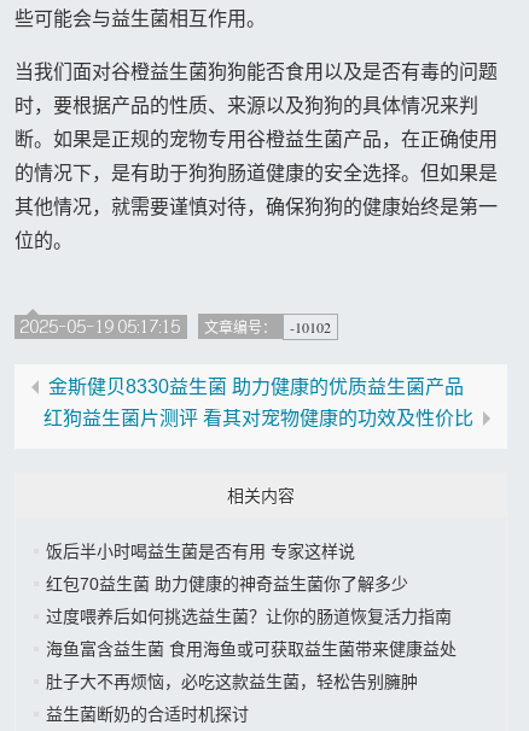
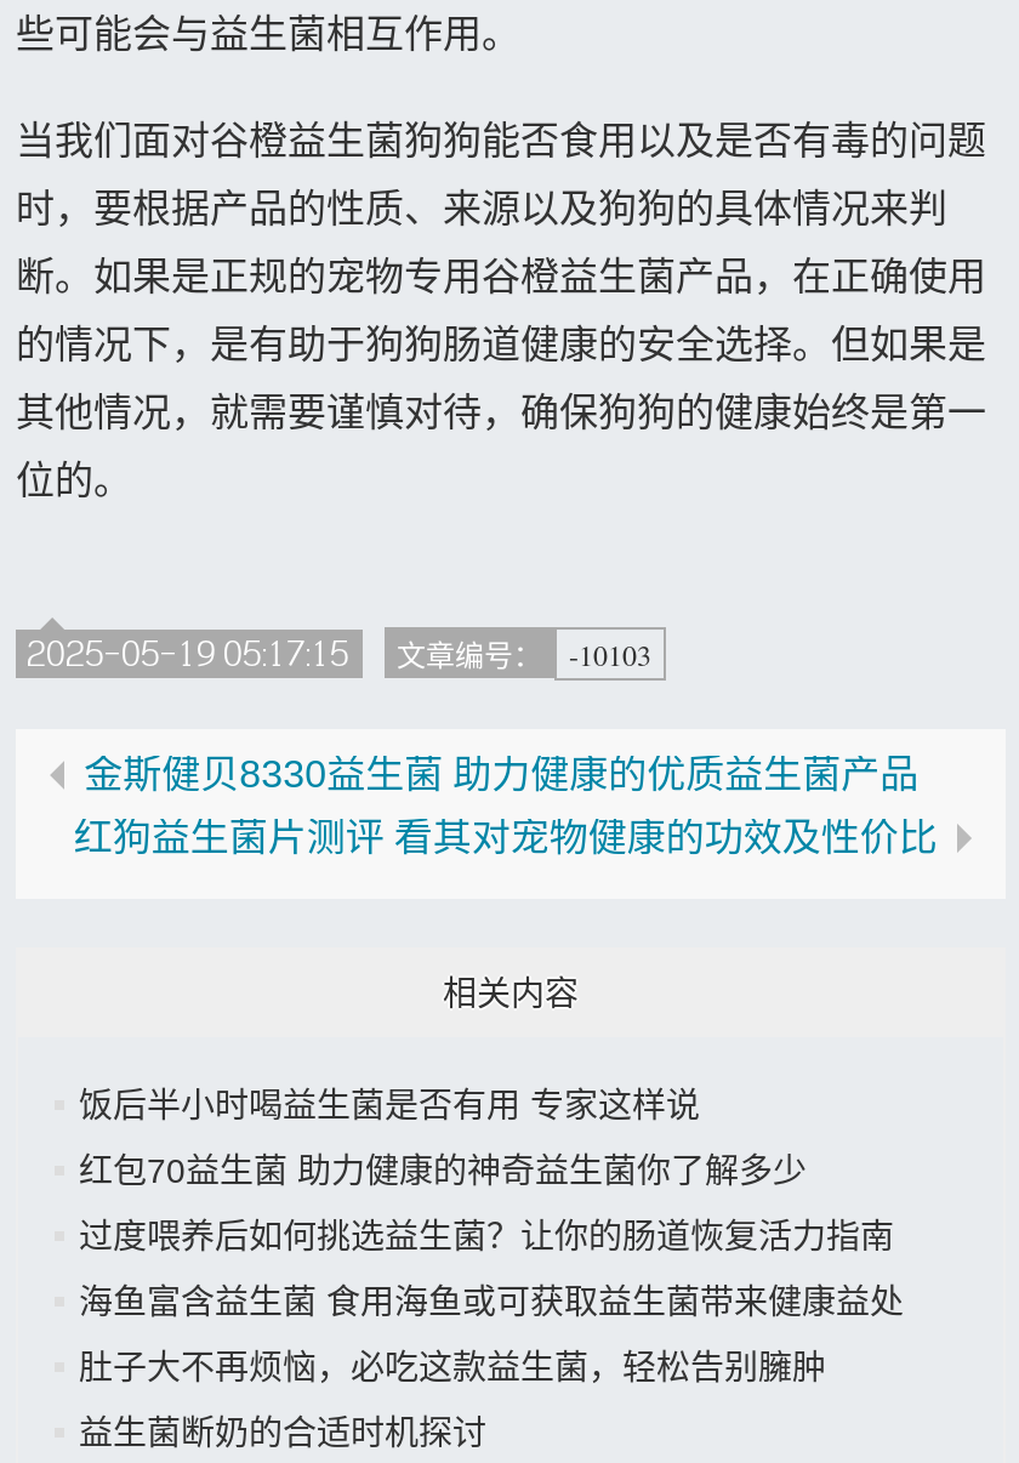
- 2025-05-19 05:17:15 文章编号： -10102
+ 2025-05-19 05:17:15 文章编号： -10103
